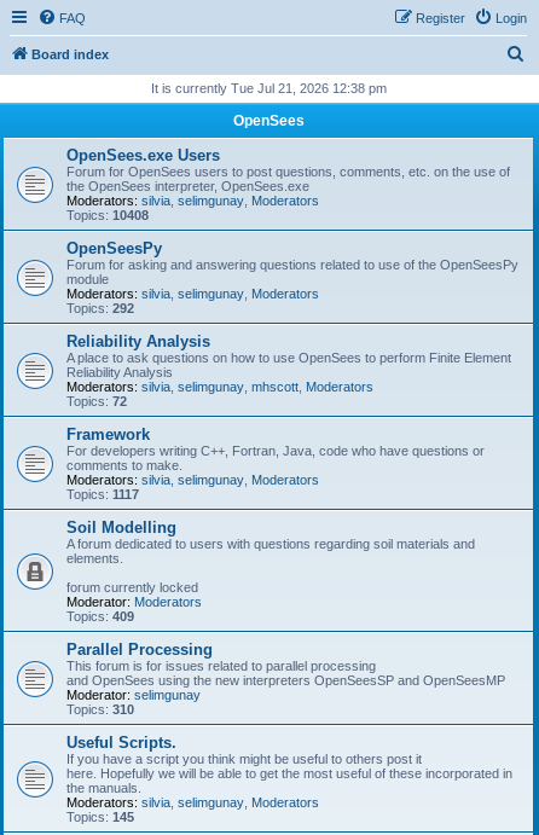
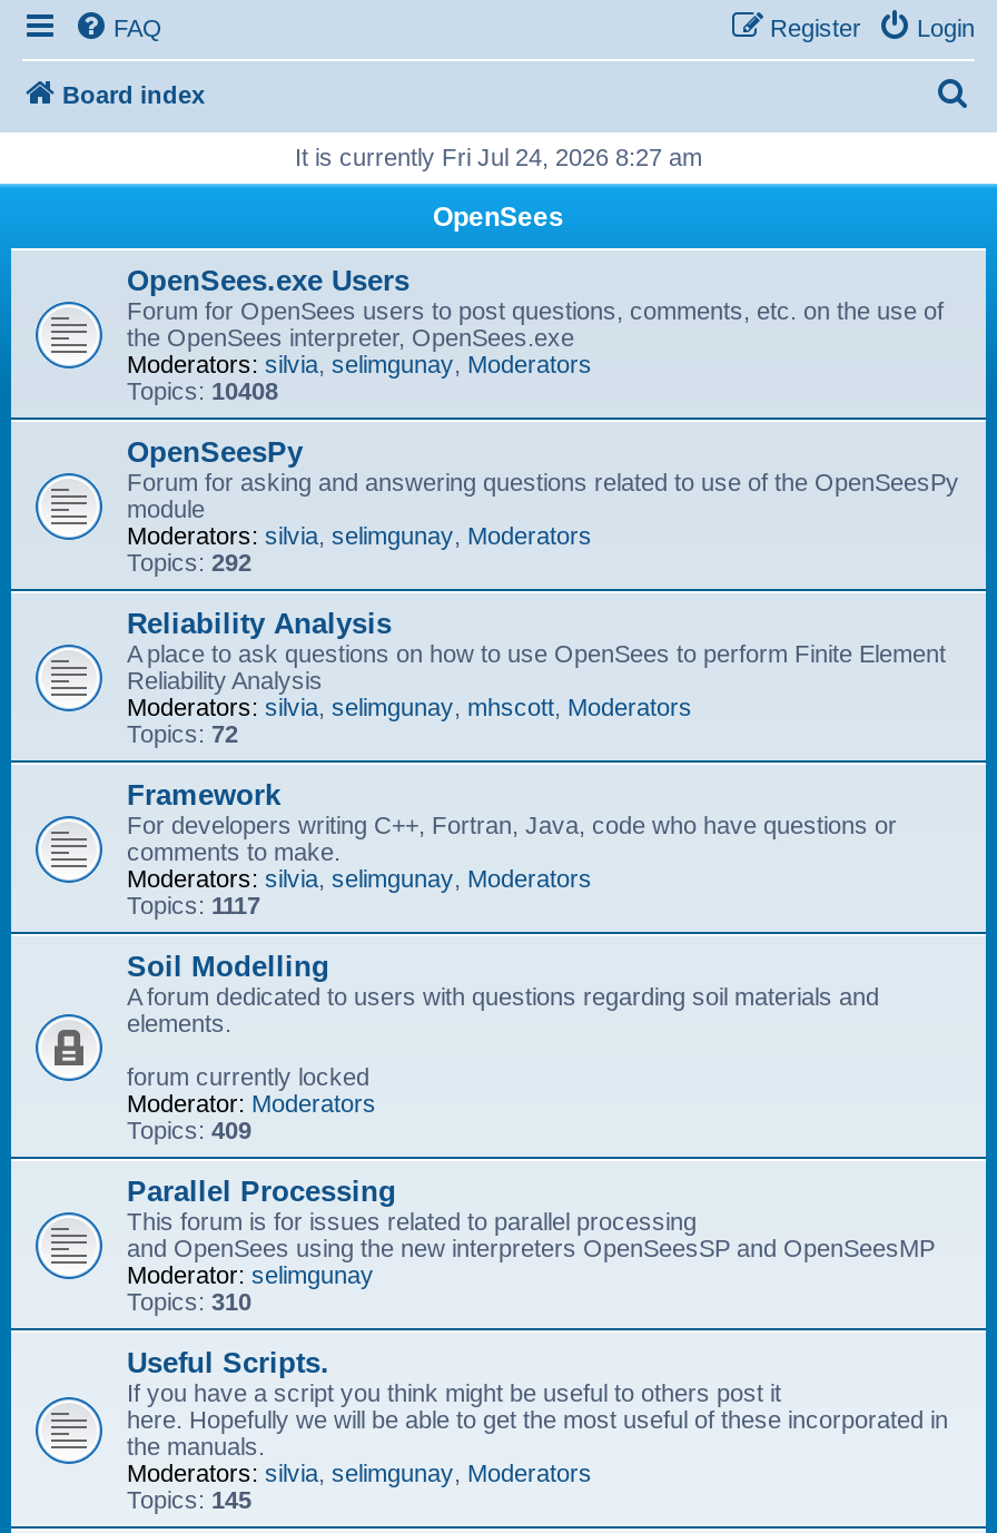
- It is currently Tue Jul 21, 2026 12:38 pm
+ It is currently Fri Jul 24, 2026 8:27 am
